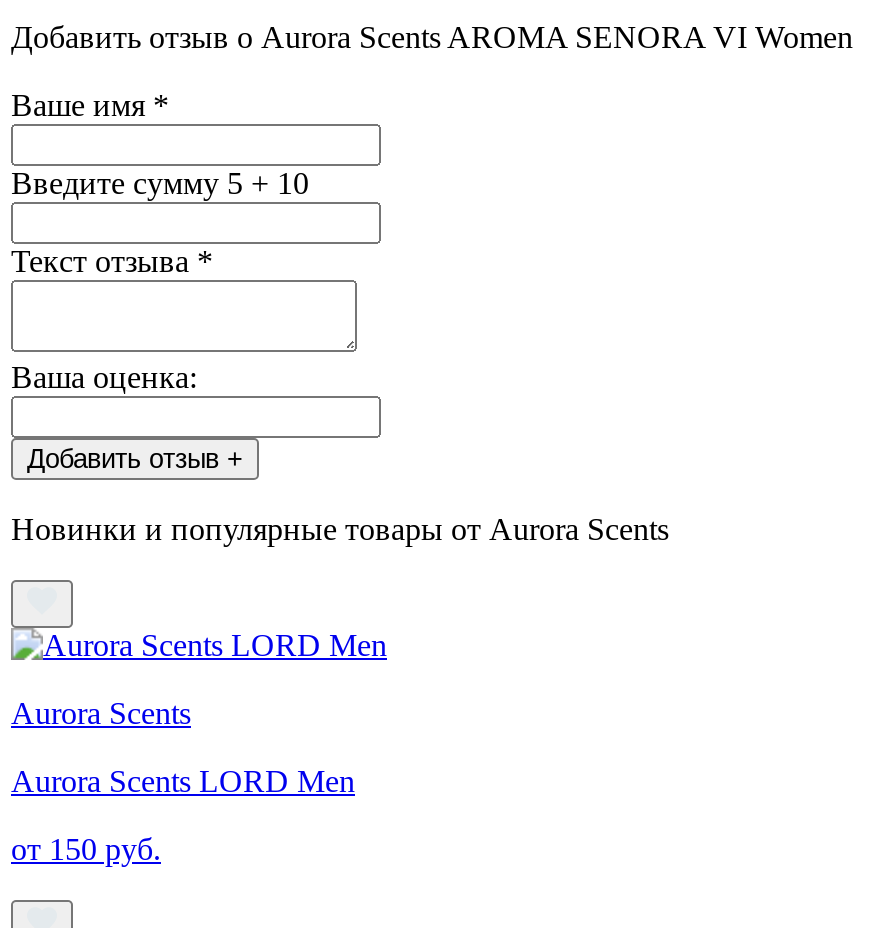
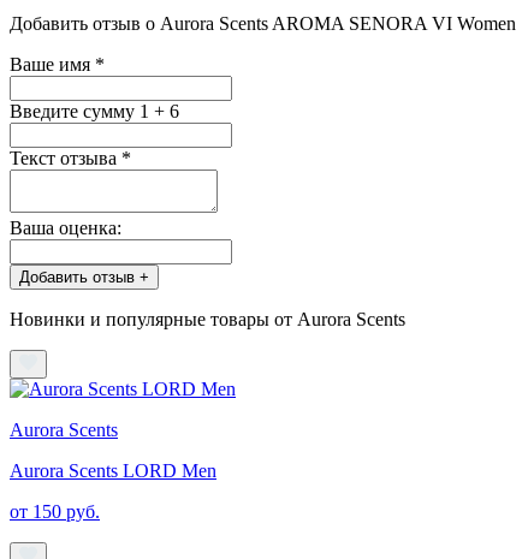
- Введите сумму 5 + 10
+ Введите сумму 1 + 6
